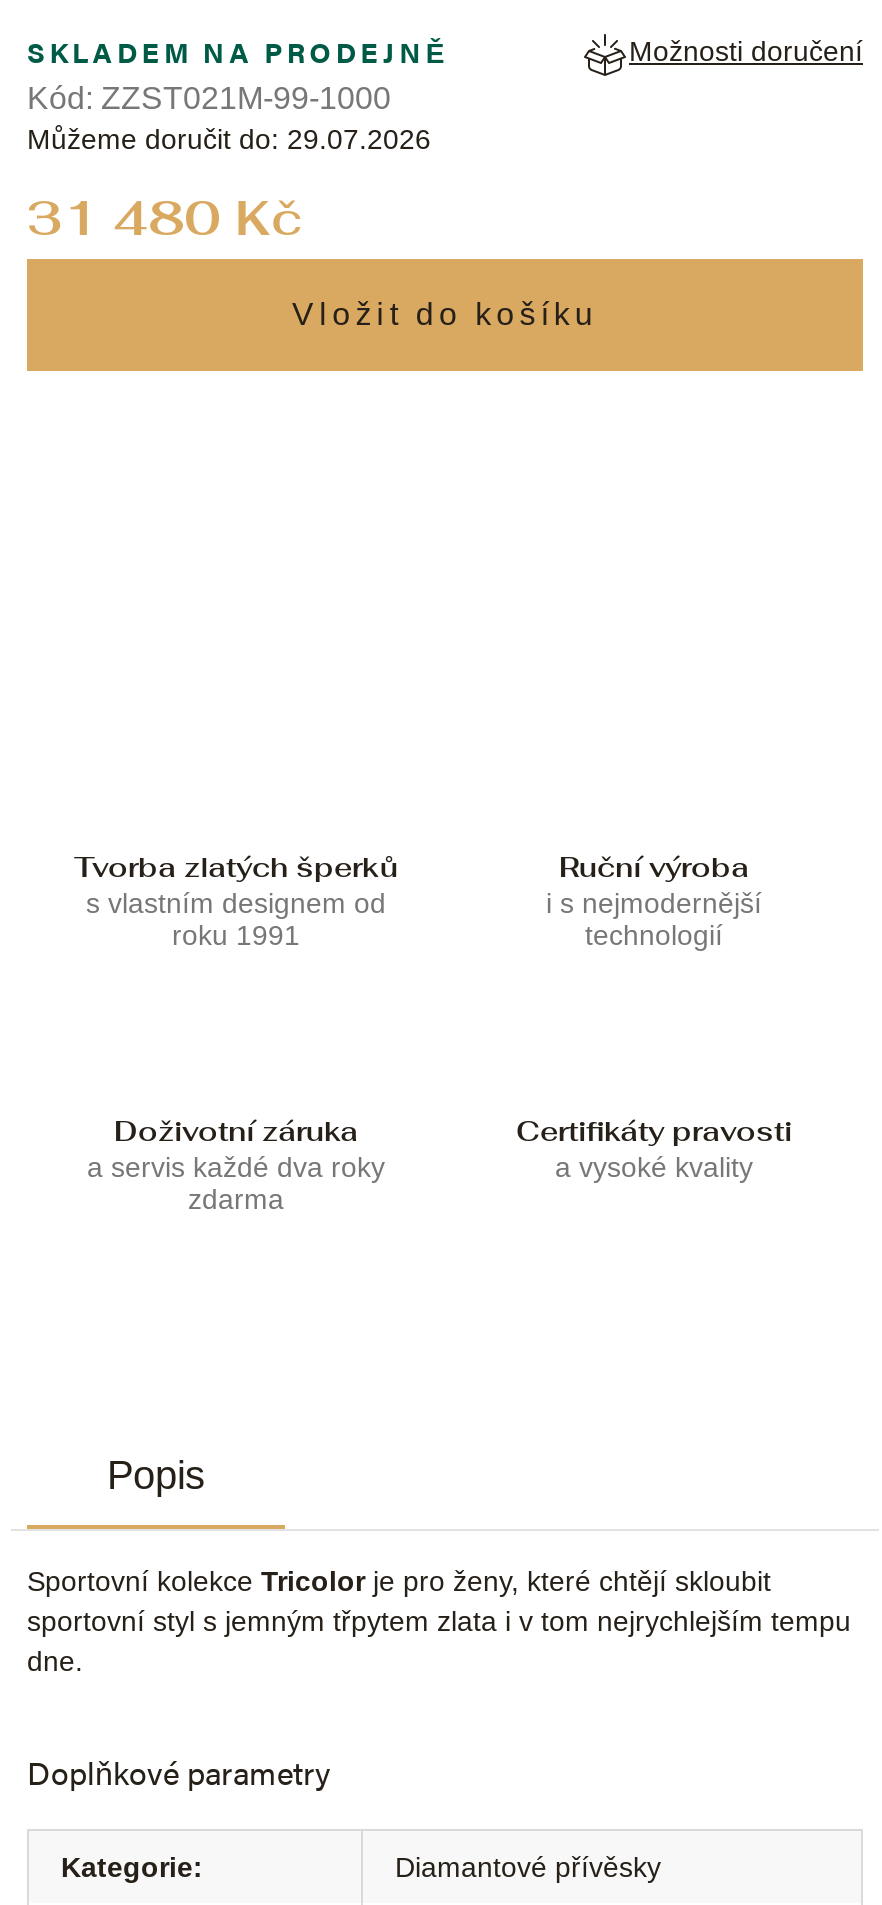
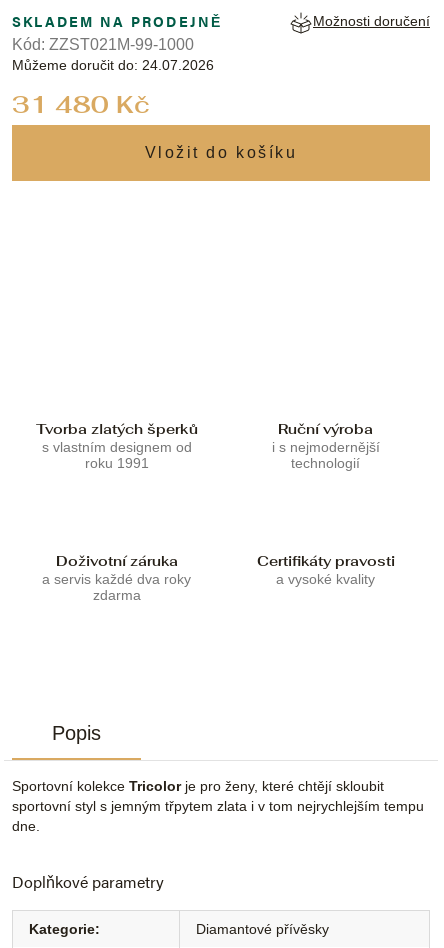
- Můžeme doručit do: 29.07.2026
+ Můžeme doručit do: 24.07.2026
